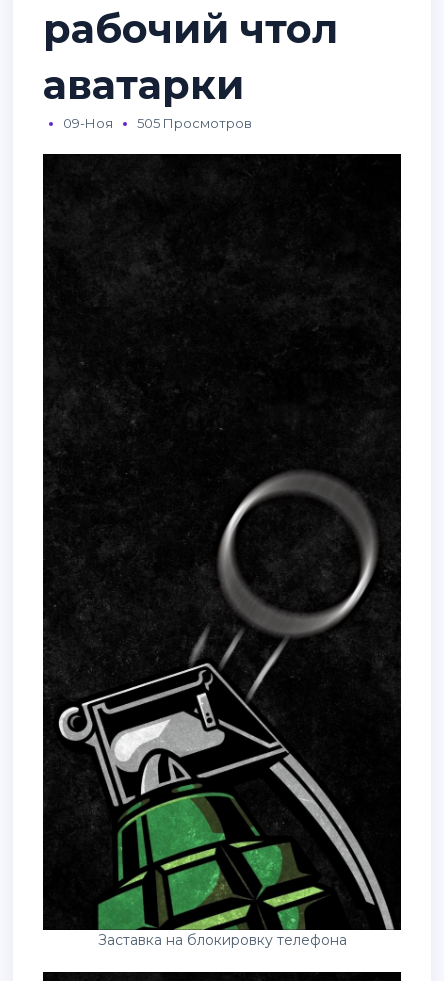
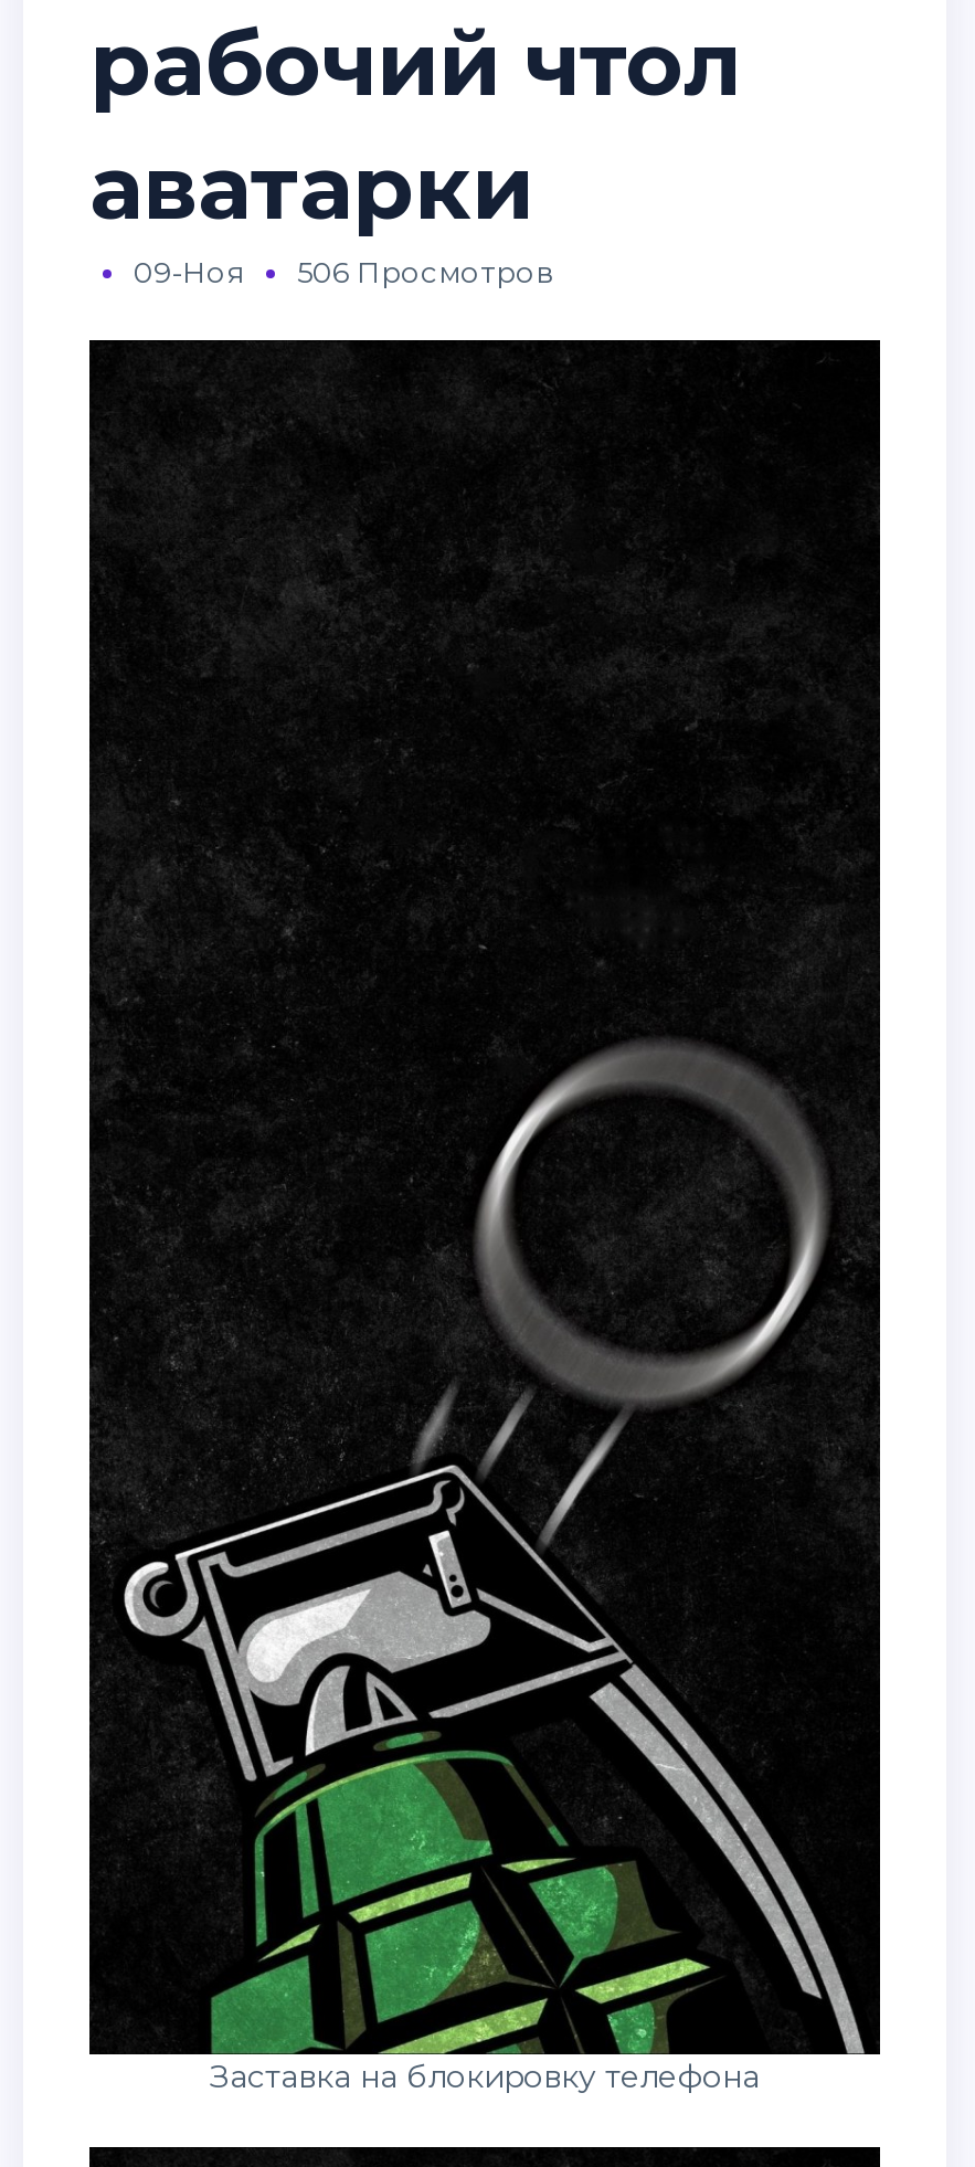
- 09-Ноя 505 Просмотров
+ 09-Ноя 506 Просмотров
